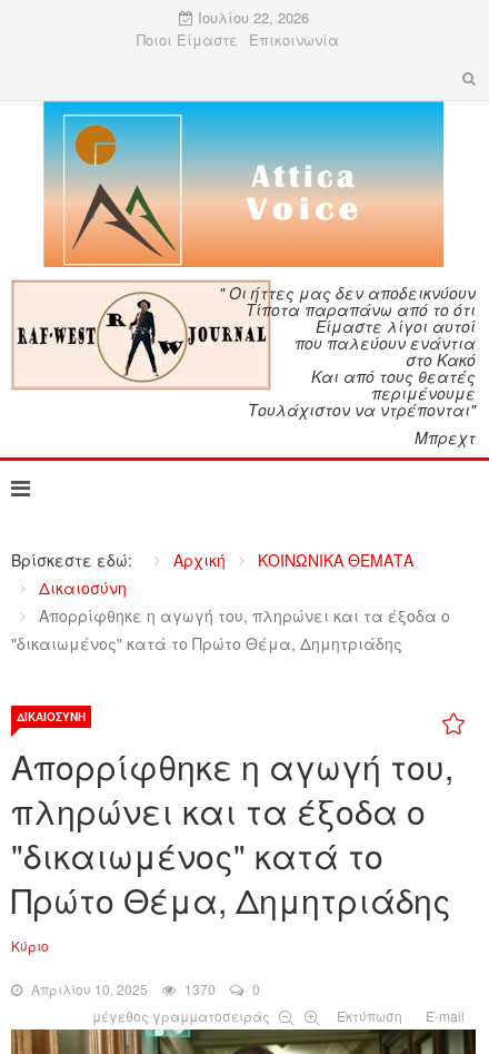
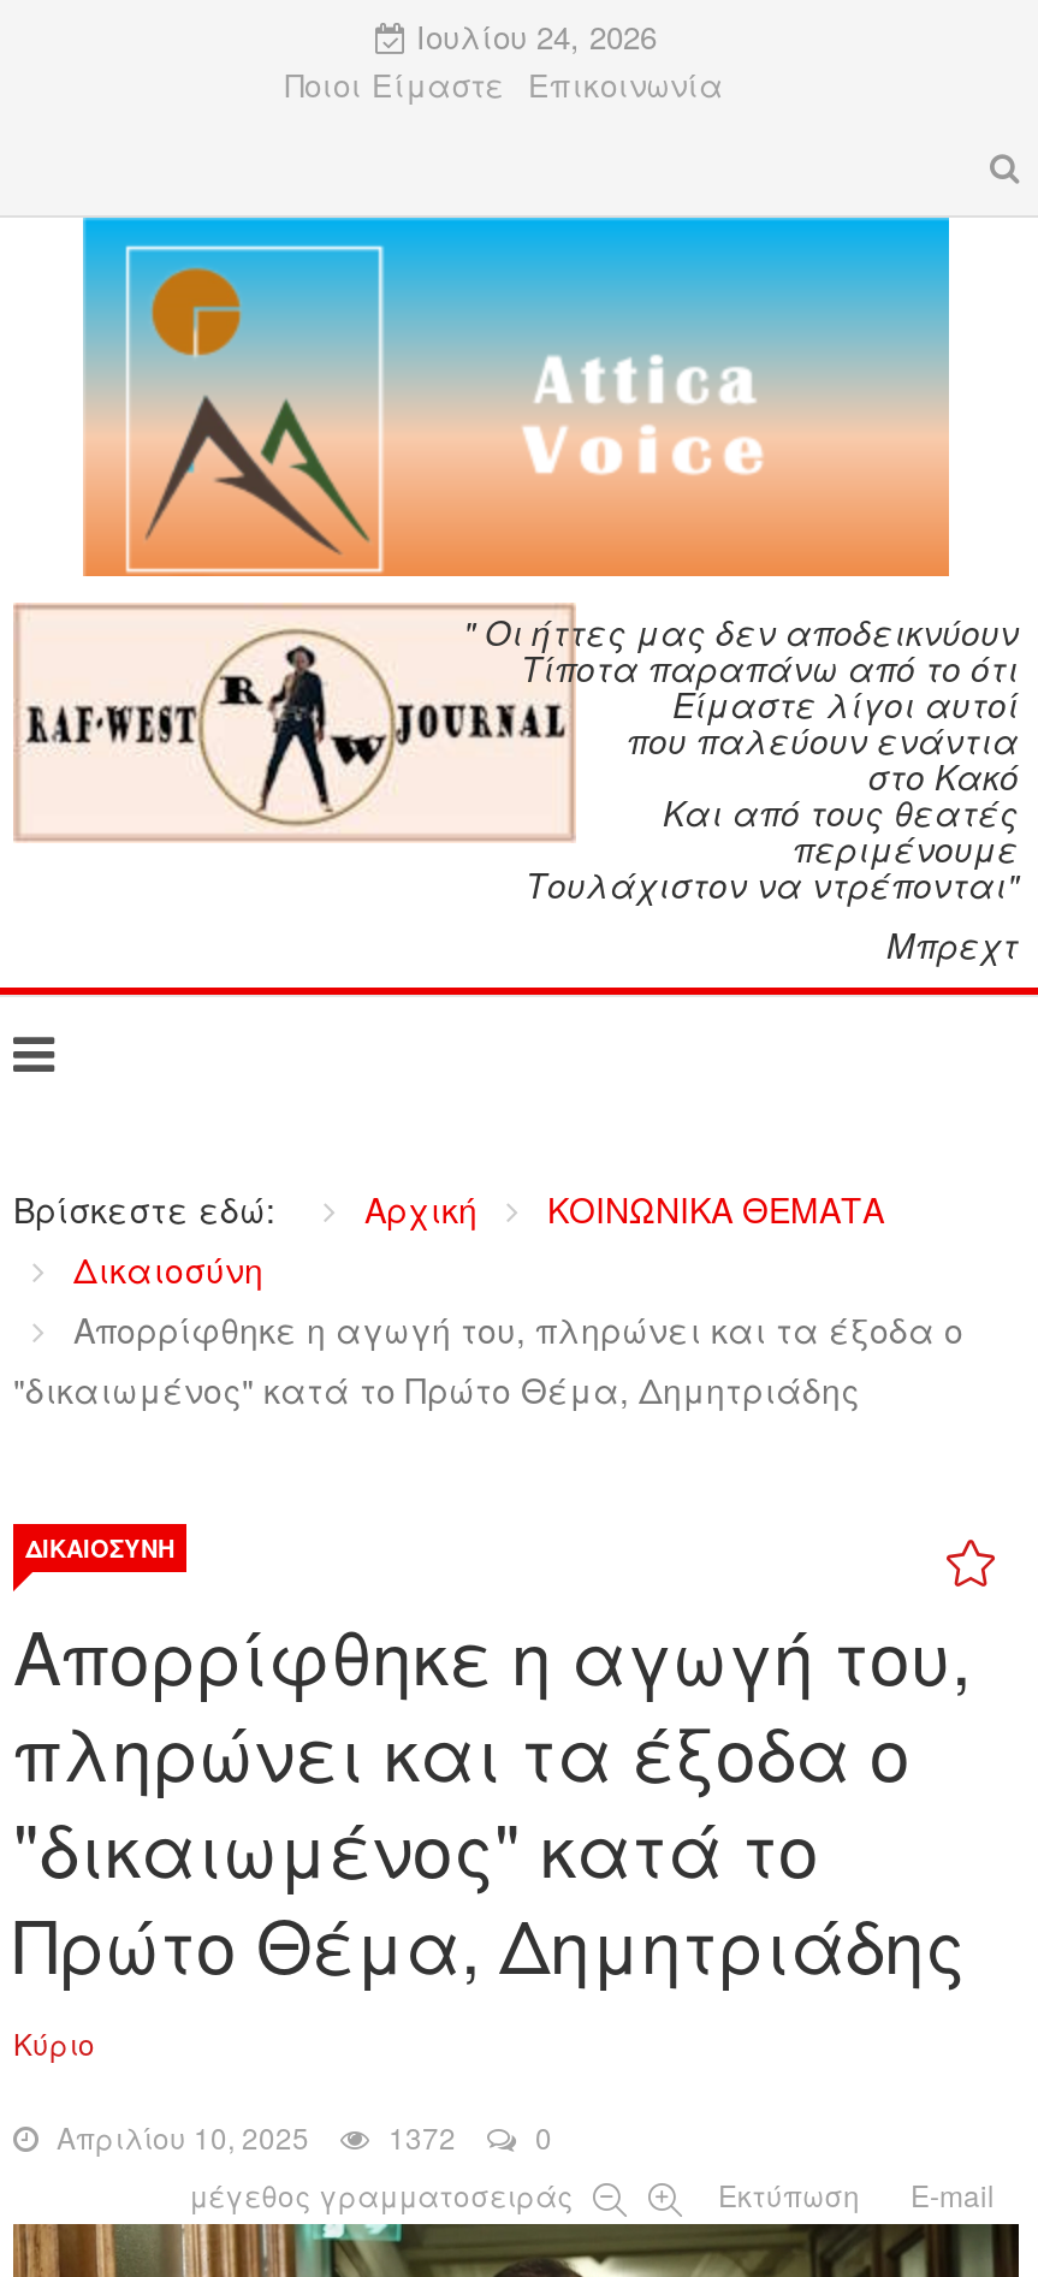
- Ιουλίου 22, 2026
+ Ιουλίου 24, 2026

- Απριλίου 10, 2025 1370 0
+ Απριλίου 10, 2025 1372 0
